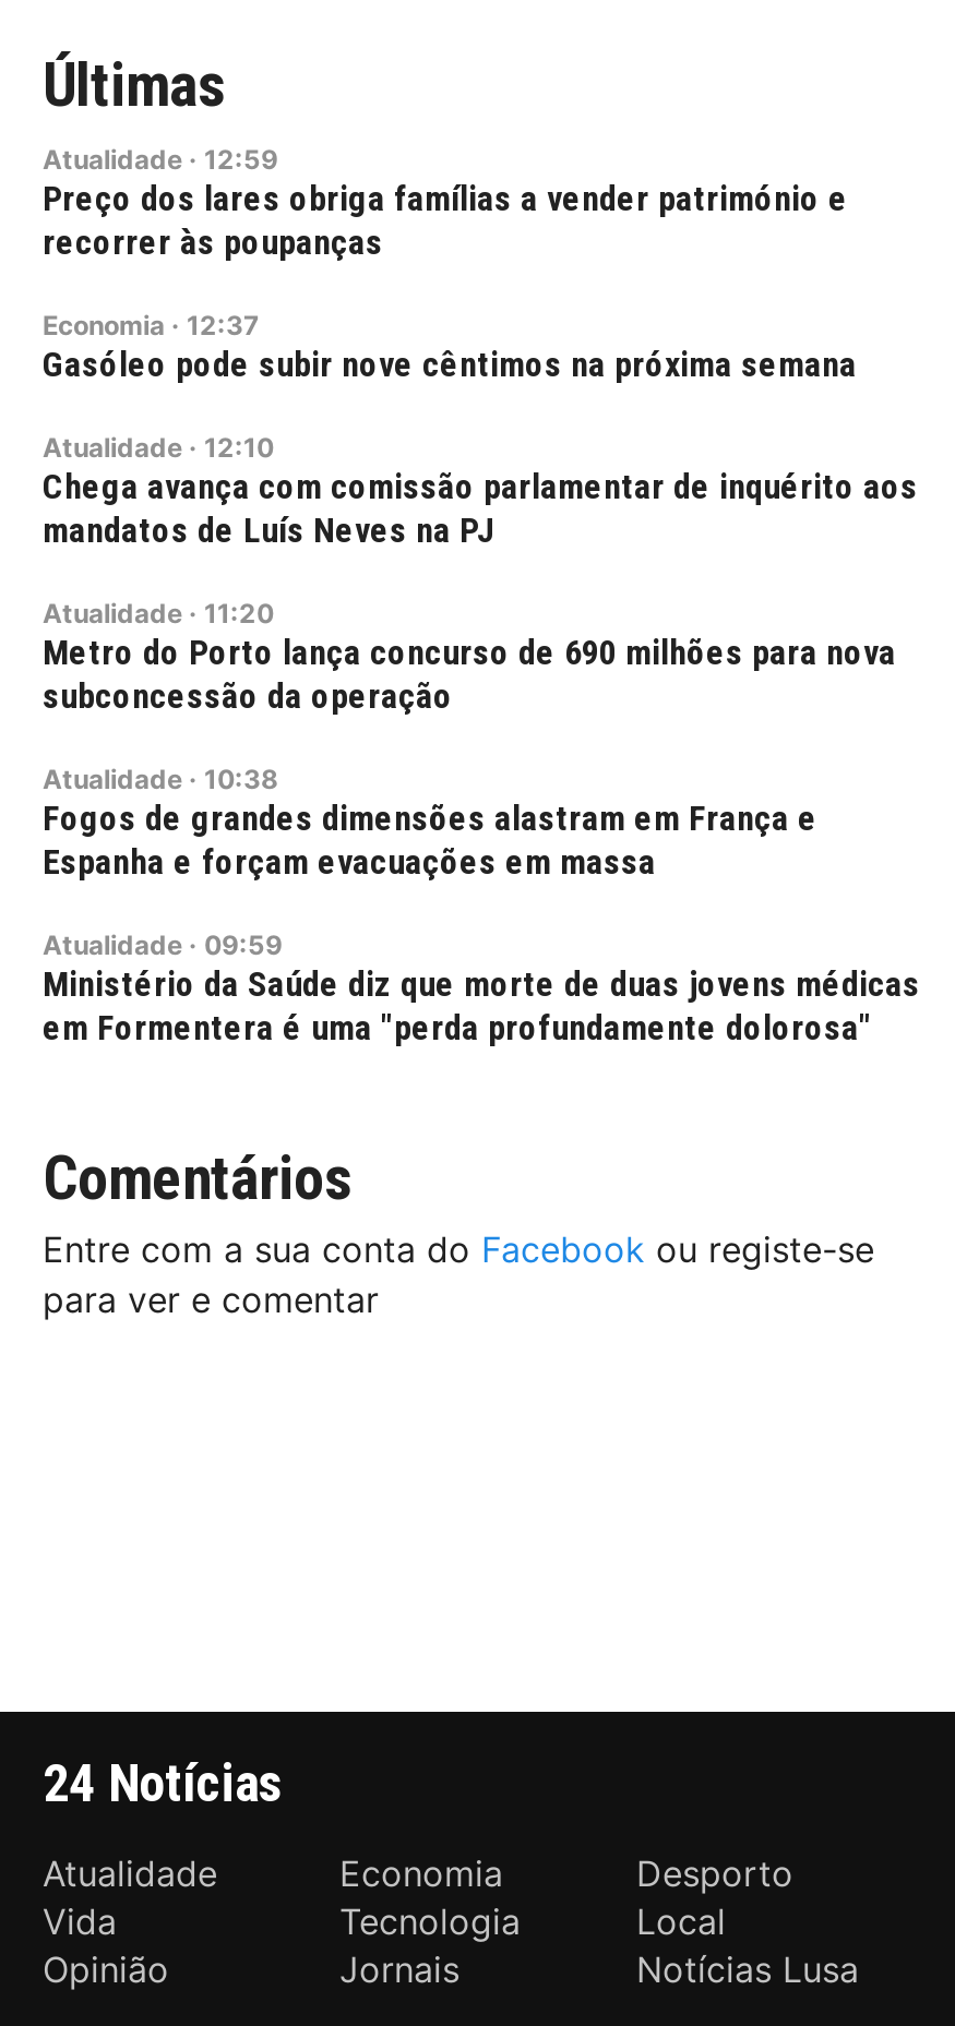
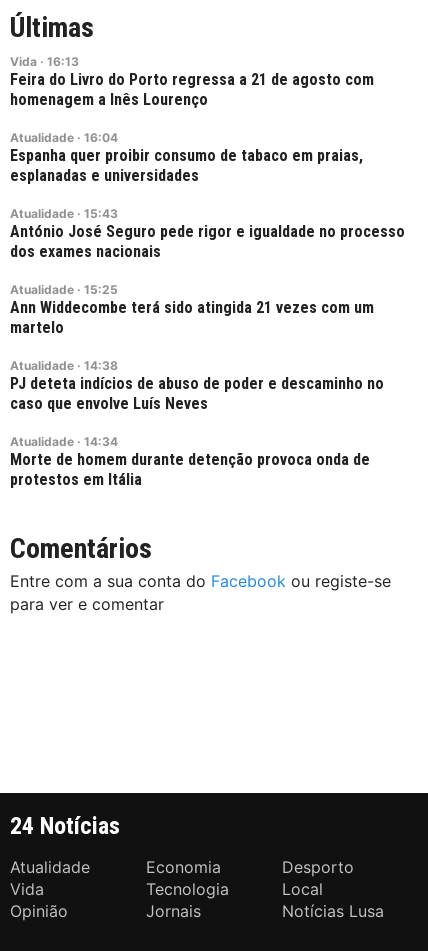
- Atualidade · 12:59
- Preço dos lares obriga famílias a vender património e
- recorrer às poupanças
+ Vida · 16:13
+ Feira do Livro do Porto regressa a 21 de agosto com
+ homenagem a Inês Lourenço

- Economia · 12:37
- Gasóleo pode subir nove cêntimos na próxima semana
+ Atualidade · 16:04
+ Espanha quer proibir consumo de tabaco em praias,
+ esplanadas e universidades

- Atualidade · 12:10
- Chega avança com comissão parlamentar de inquérito aos
- mandatos de Luís Neves na PJ
+ Atualidade · 15:43
+ António José Seguro pede rigor e igualdade no processo
+ dos exames nacionais

- Atualidade · 11:20
- Metro do Porto lança concurso de 690 milhões para nova
- subconcessão da operação
+ Atualidade · 15:25
+ Ann Widdecombe terá sido atingida 21 vezes com um
+ martelo

- Atualidade · 10:38
- Fogos de grandes dimensões alastram em França e
- Espanha e forçam evacuações em massa
+ Atualidade · 14:38
+ PJ deteta indícios de abuso de poder e descaminho no
+ caso que envolve Luís Neves

- Atualidade · 09:59
- Ministério da Saúde diz que morte de duas jovens médicas
- em Formentera é uma "perda profundamente dolorosa"
+ Atualidade · 14:34
+ Morte de homem durante detenção provoca onda de
+ protestos em Itália
